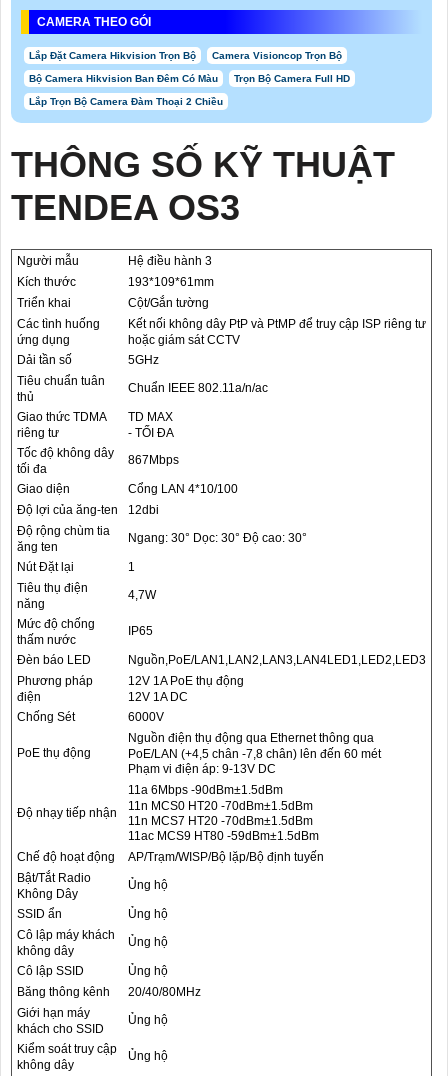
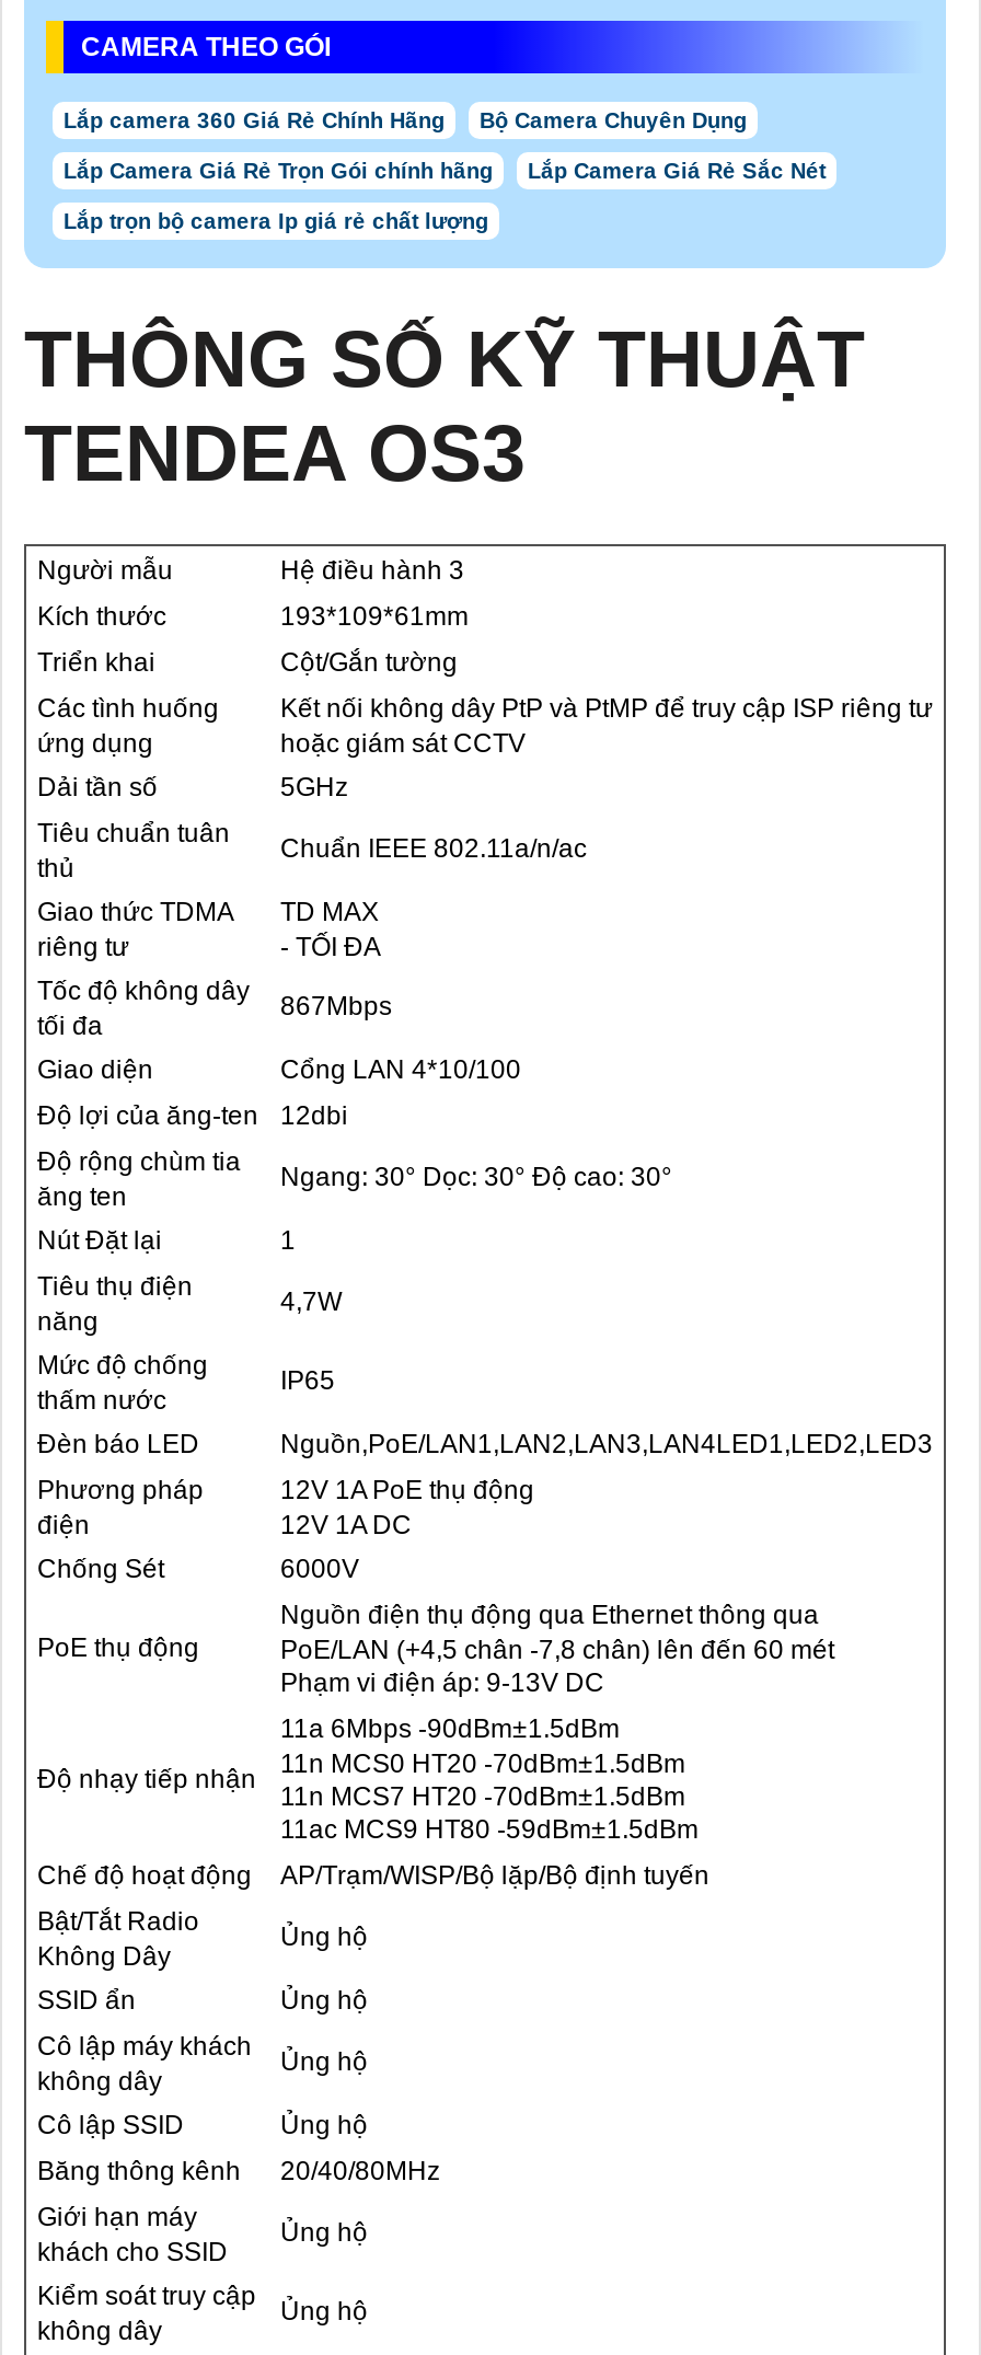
- Lắp Đặt Camera Hikvision Trọn Bộ
- Camera Visioncop Trọn Bộ
+ Lắp camera 360 Giá Rẻ Chính Hãng
+ Bộ Camera Chuyên Dụng

- Bộ Camera Hikvision Ban Đêm Có Màu
- Trọn Bộ Camera Full HD
+ Lắp Camera Giá Rẻ Trọn Gói chính hãng
+ Lắp Camera Giá Rẻ Sắc Nét

- Lắp Trọn Bộ Camera Đàm Thoại 2 Chiều
+ Lắp trọn bộ camera Ip giá rẻ chất lượng
